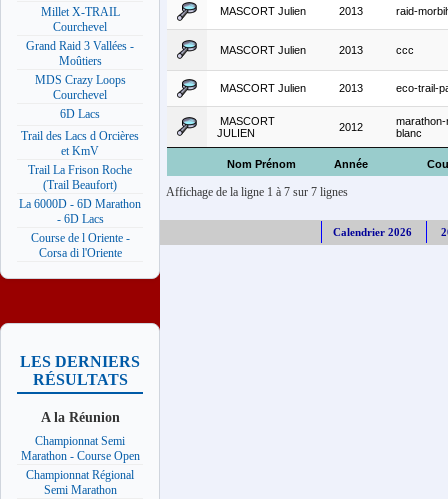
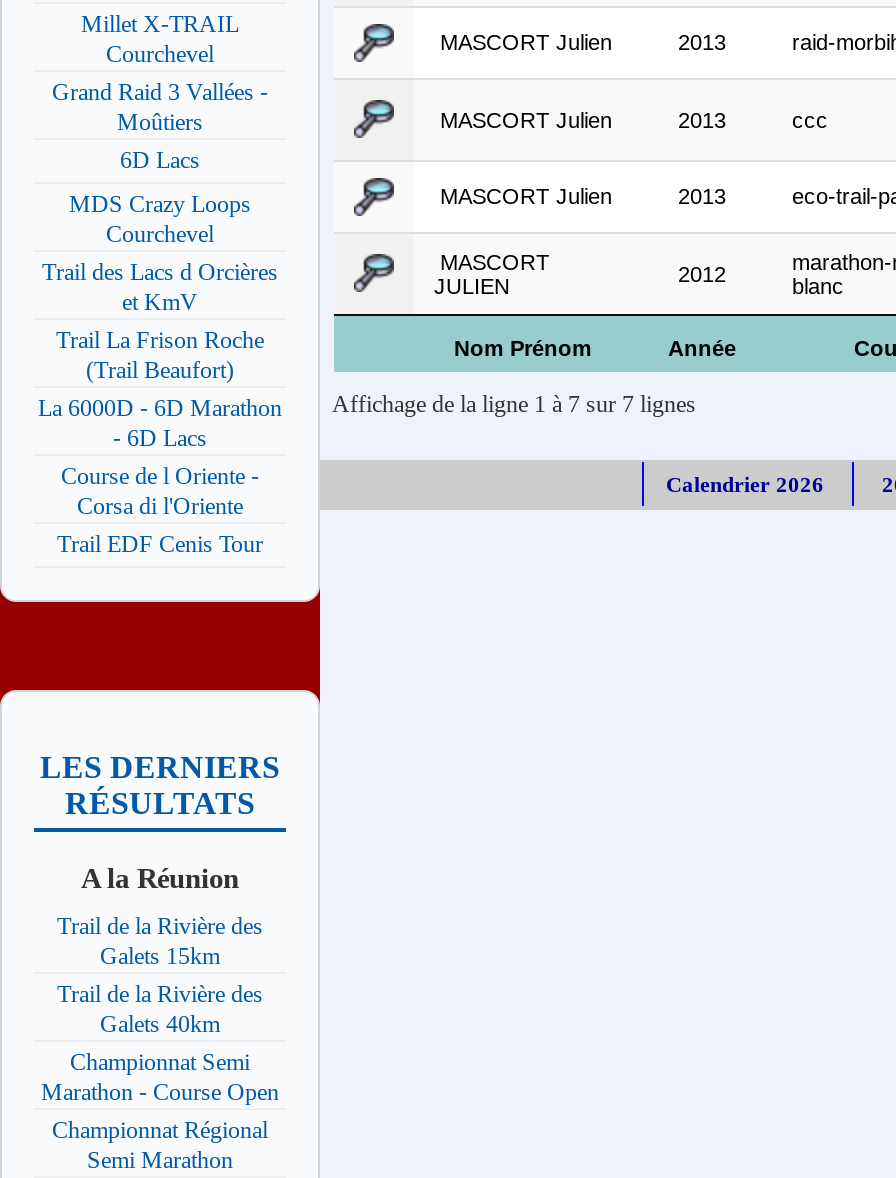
+ 6D Lacs

- 6D Lacs

+ Trail EDF Cenis Tour

+ Trail de la Rivière des
+ Galets 15km
+ Trail de la Rivière des
+ Galets 40km
